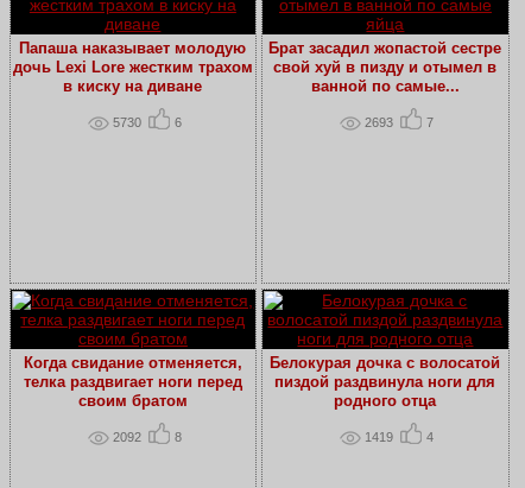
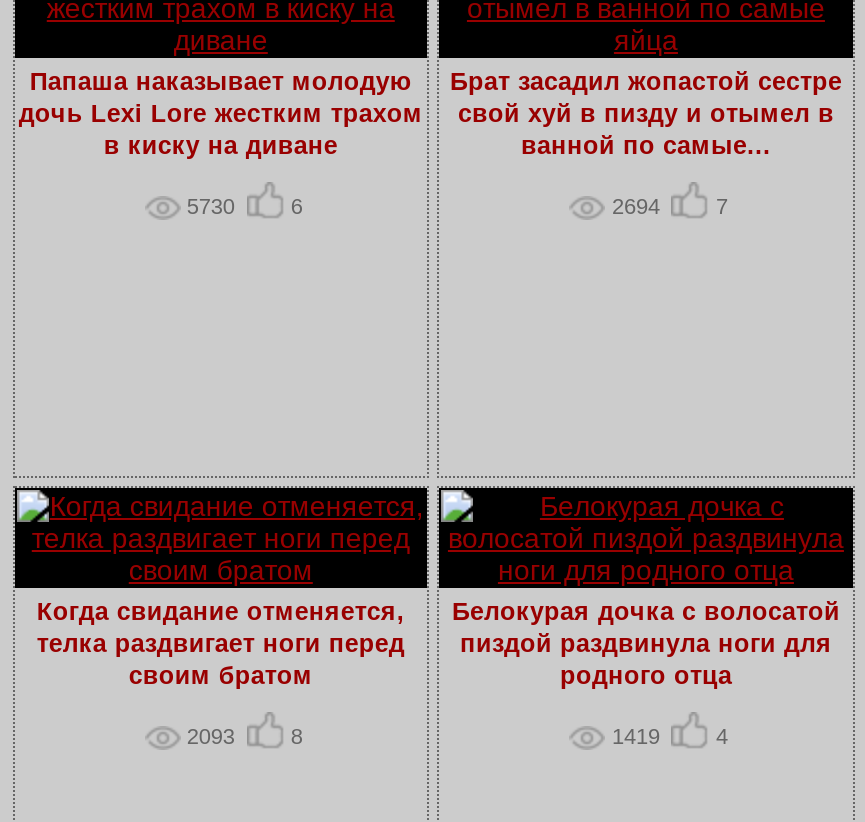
- 2693
+ 2694

- 2092
+ 2093
